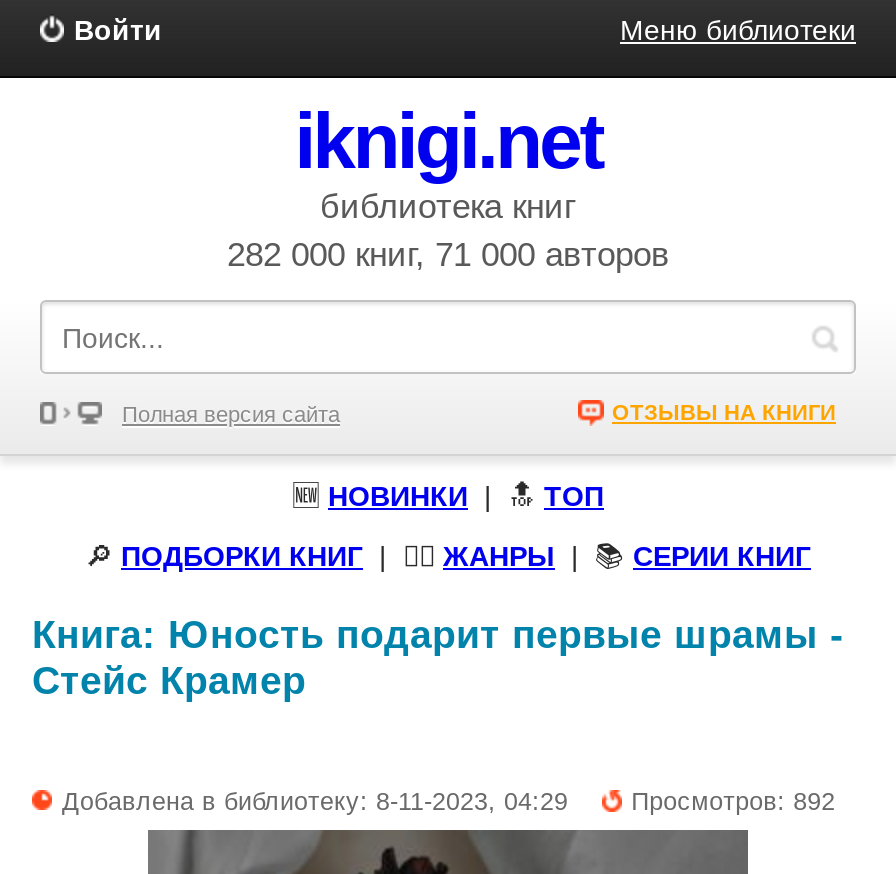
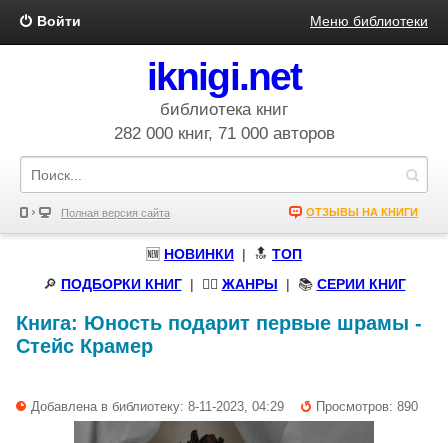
- Просмотров: 892
+ Просмотров: 890
